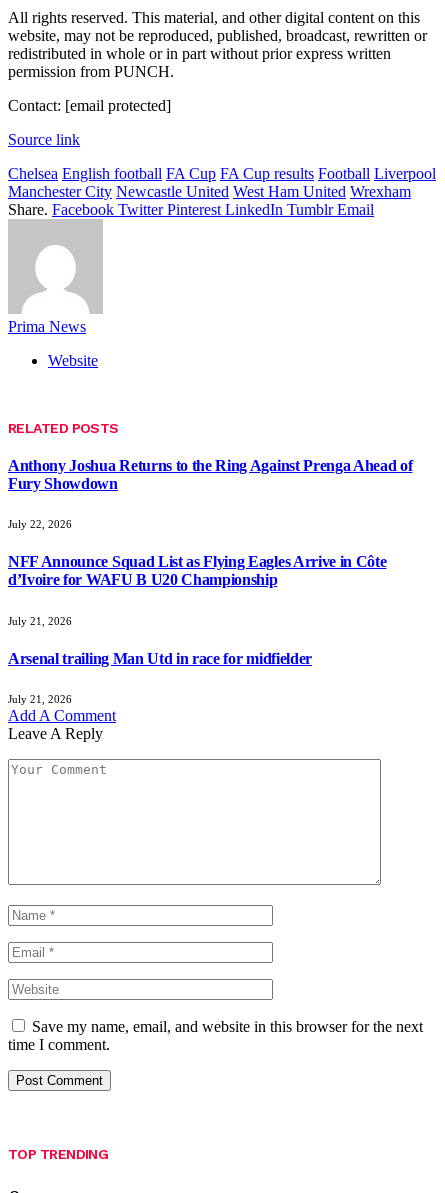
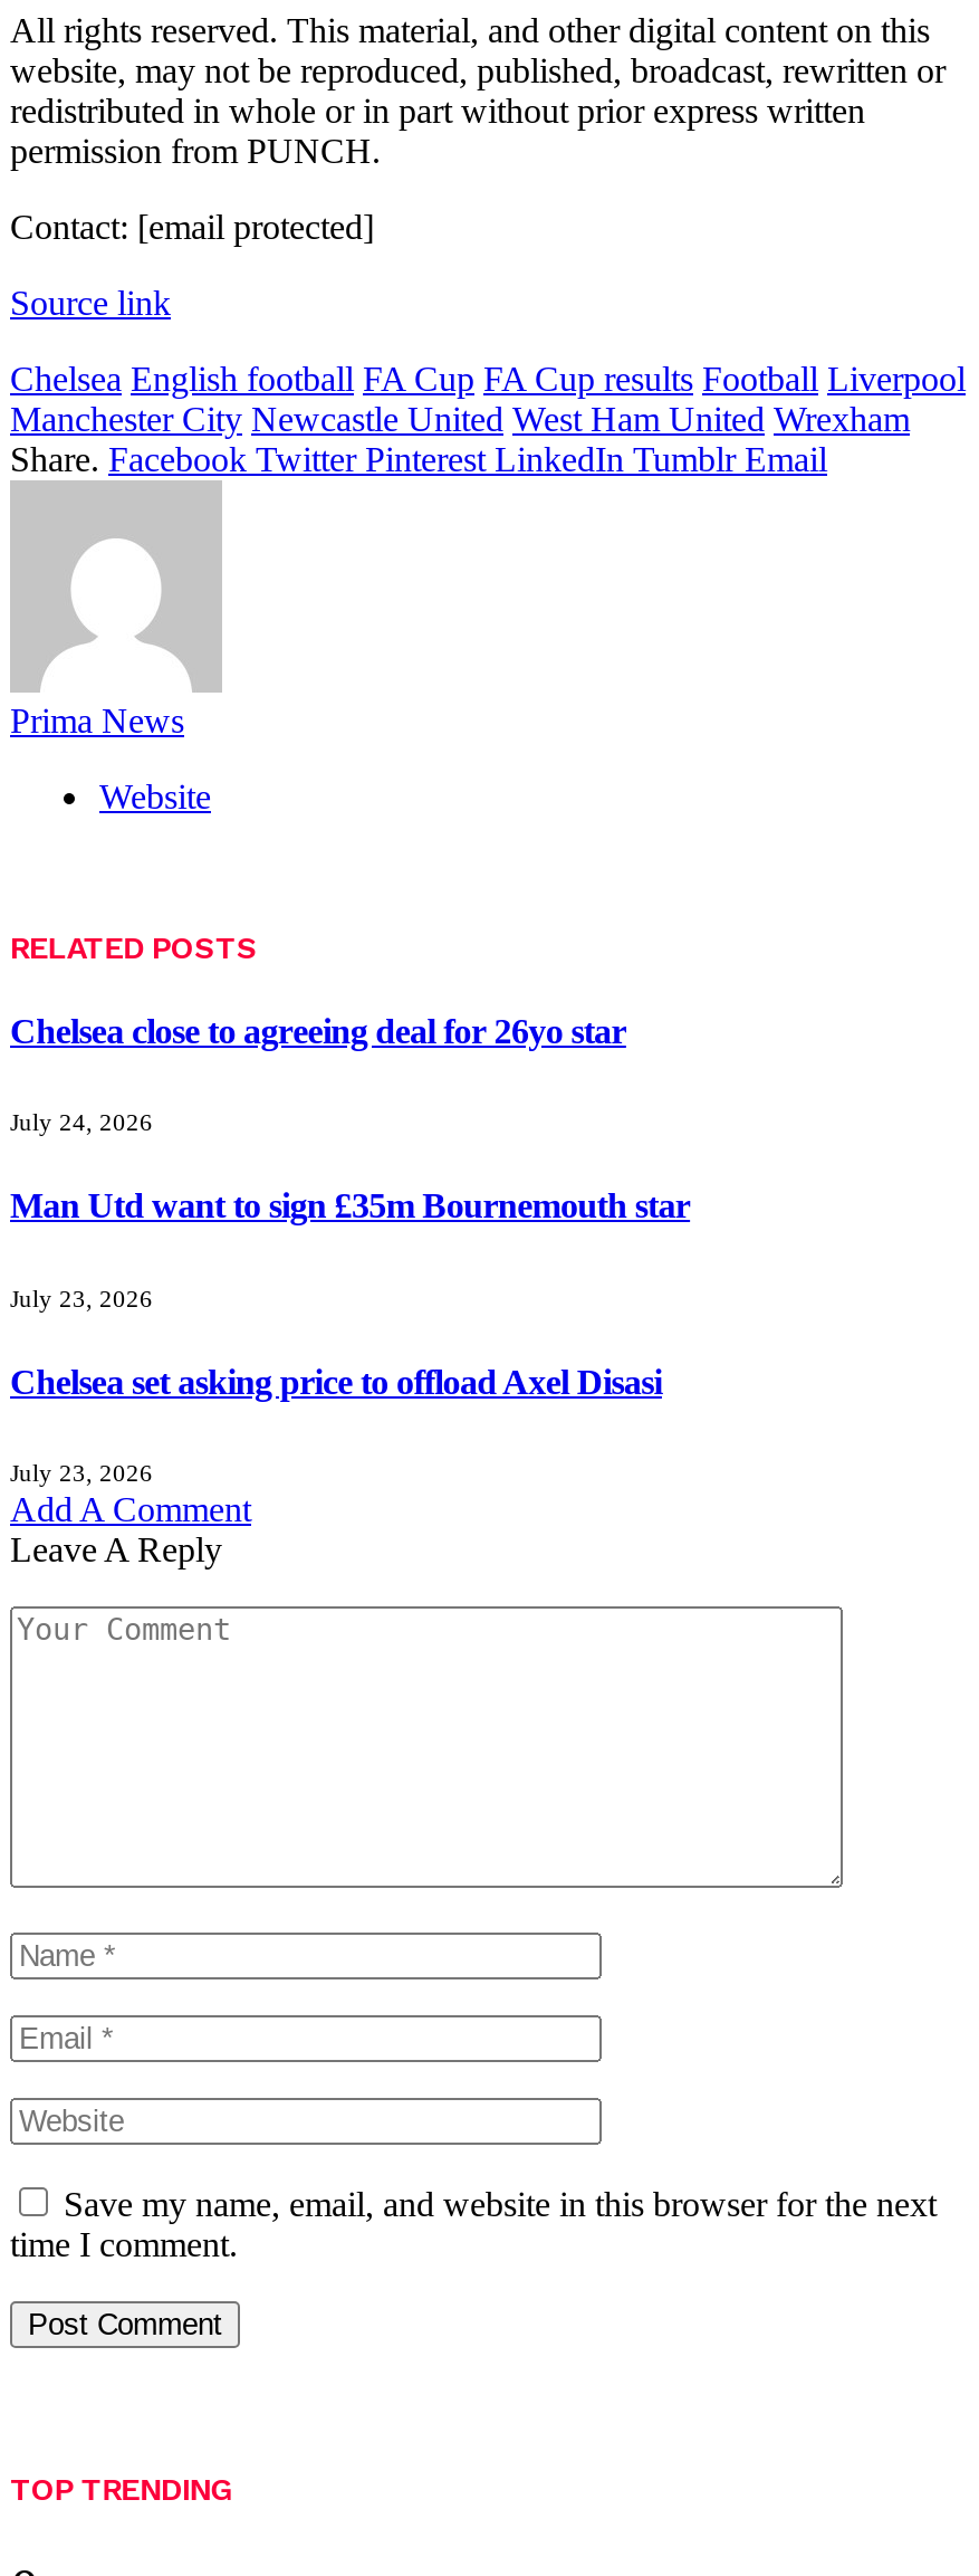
- Anthony Joshua Returns to the Ring Against Prenga Ahead of
- Fury Showdown
+ Chelsea close to agreeing deal for 26yo star

- July 22, 2026
+ July 24, 2026

- NFF Announce Squad List as Flying Eagles Arrive in Côte
- d’Ivoire for WAFU B U20 Championship
+ Man Utd want to sign £35m Bournemouth star

- July 21, 2026
+ July 23, 2026

- Arsenal trailing Man Utd in race for midfielder
+ Chelsea set asking price to offload Axel Disasi

- July 21, 2026
+ July 23, 2026
